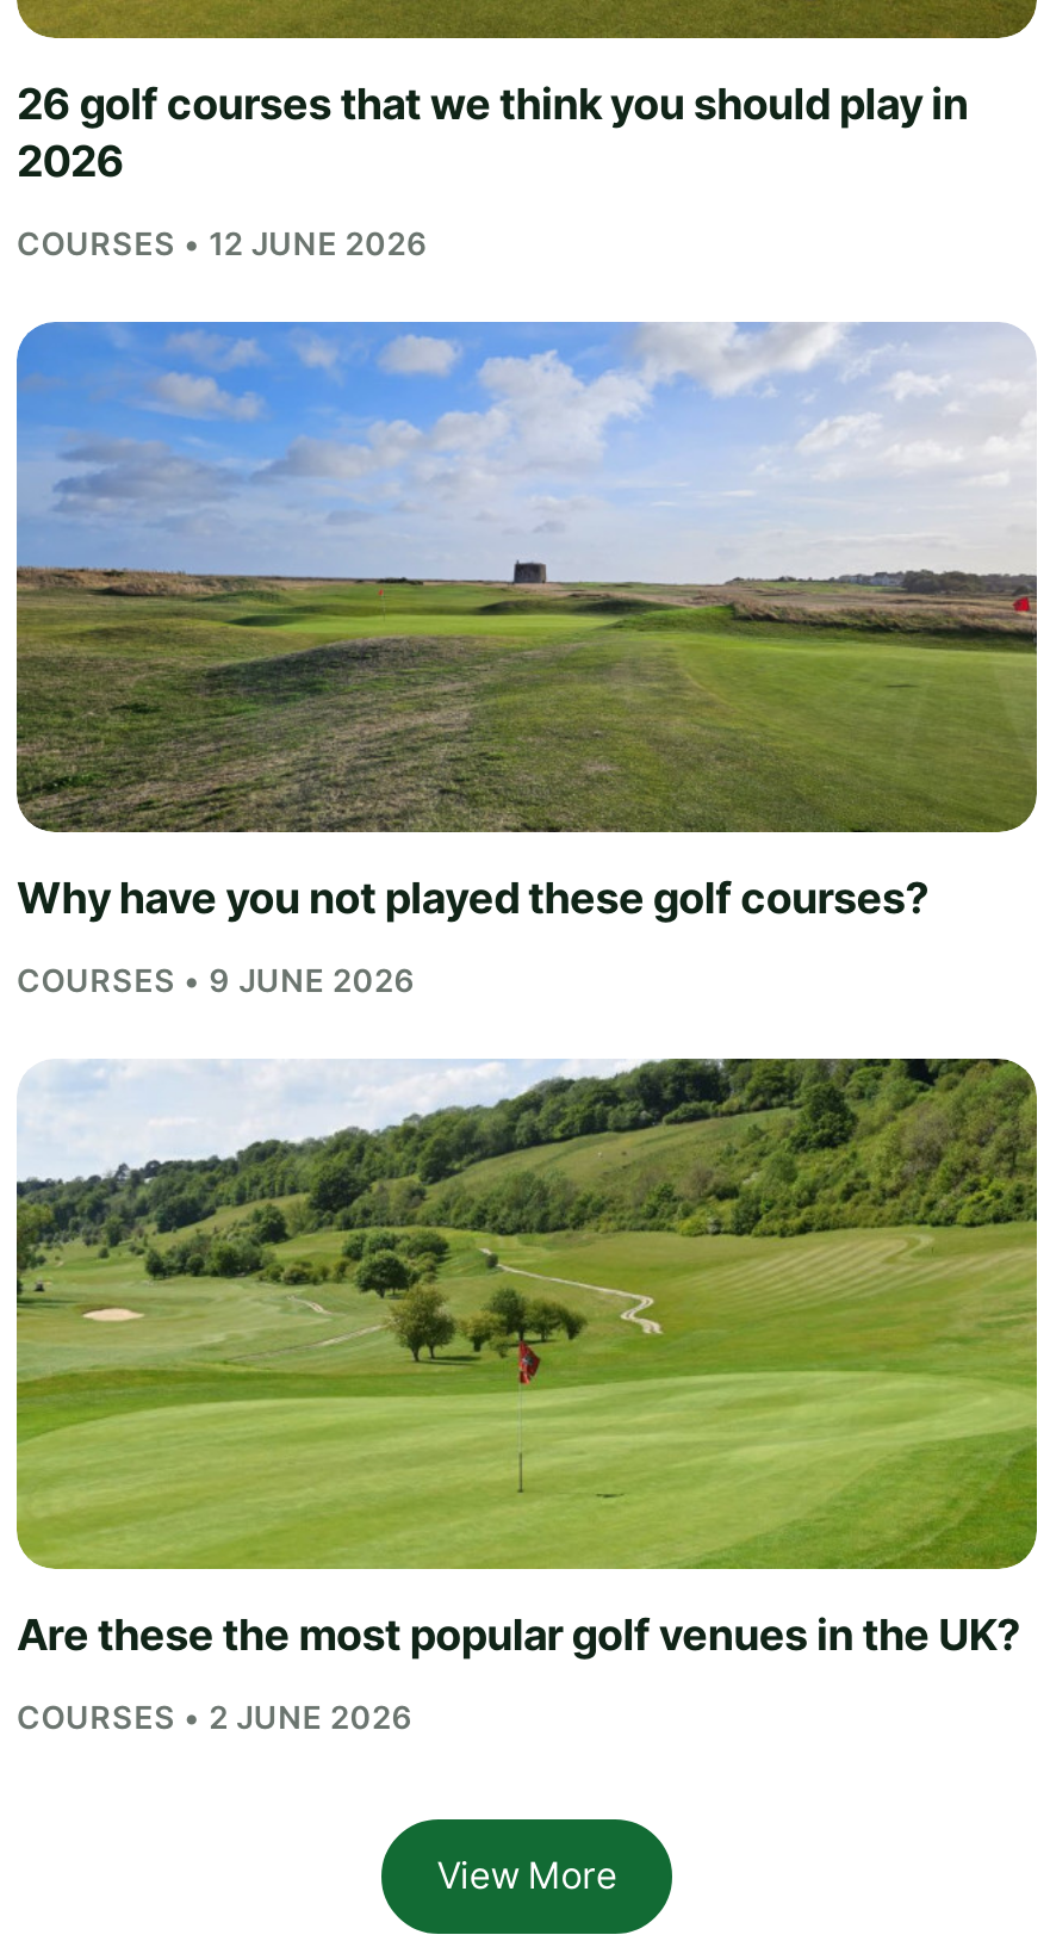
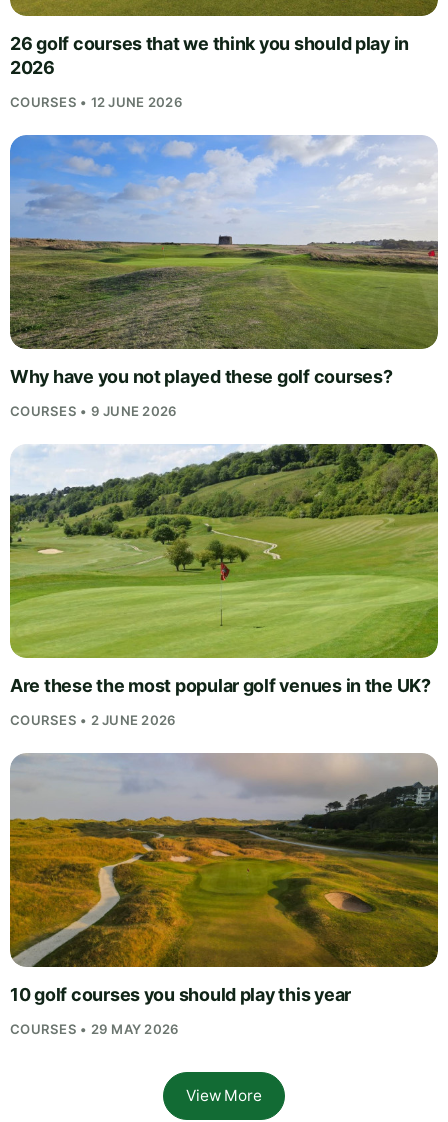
+ [image]
+ 10 golf courses you should play this year
+ COURSES • 29 MAY 2026
